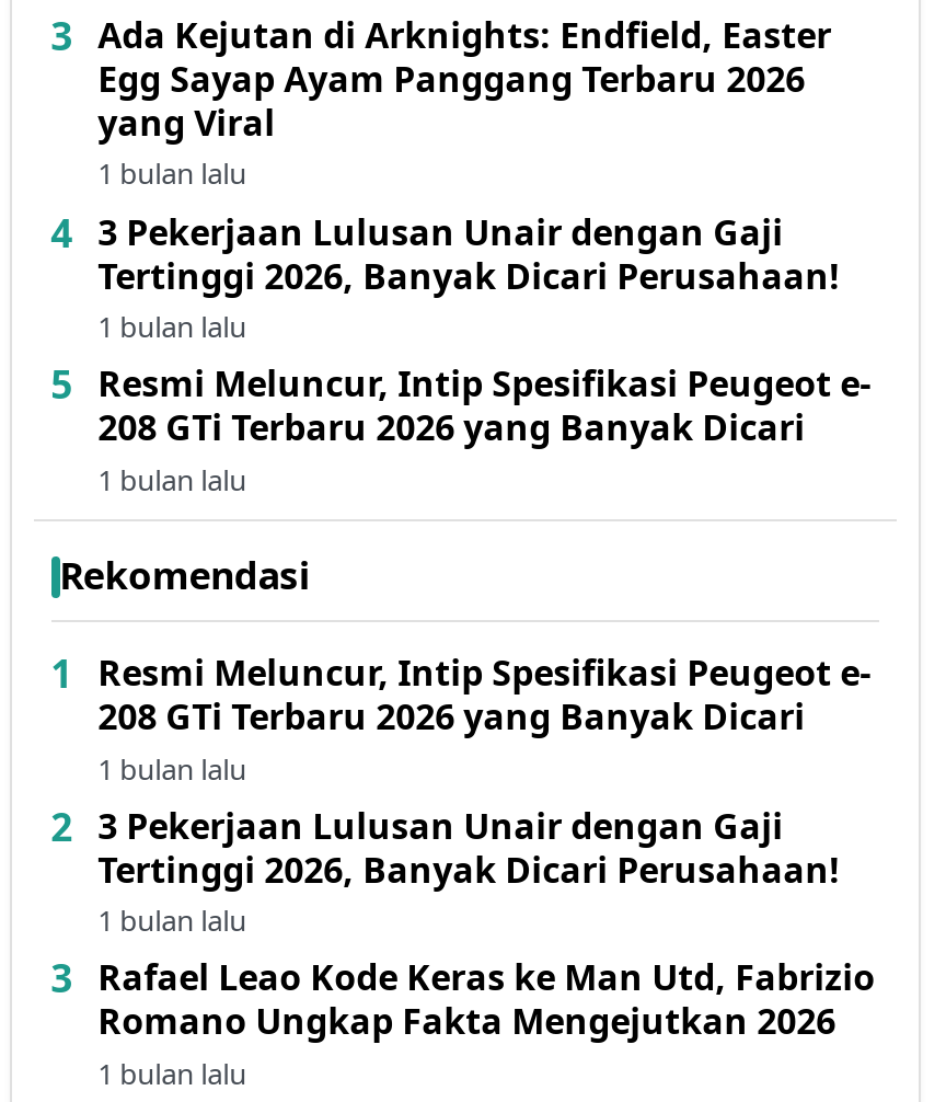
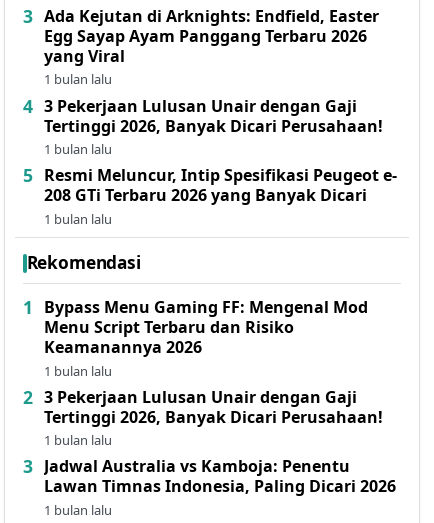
- Resmi Meluncur, Intip Spesifikasi Peugeot e-
- 208 GTi Terbaru 2026 yang Banyak Dicari
+ Bypass Menu Gaming FF: Mengenal Mod
+ Menu Script Terbaru dan Risiko
+ Keamanannya 2026

- Rafael Leao Kode Keras ke Man Utd, Fabrizio
- Romano Ungkap Fakta Mengejutkan 2026
+ Jadwal Australia vs Kamboja: Penentu
+ Lawan Timnas Indonesia, Paling Dicari 2026
